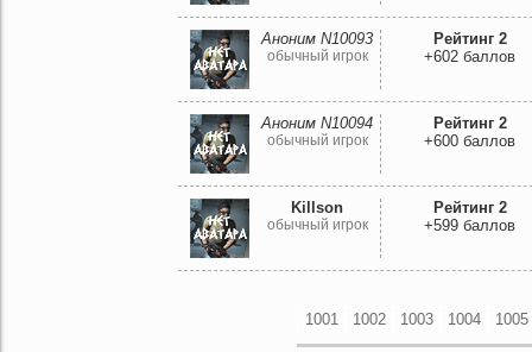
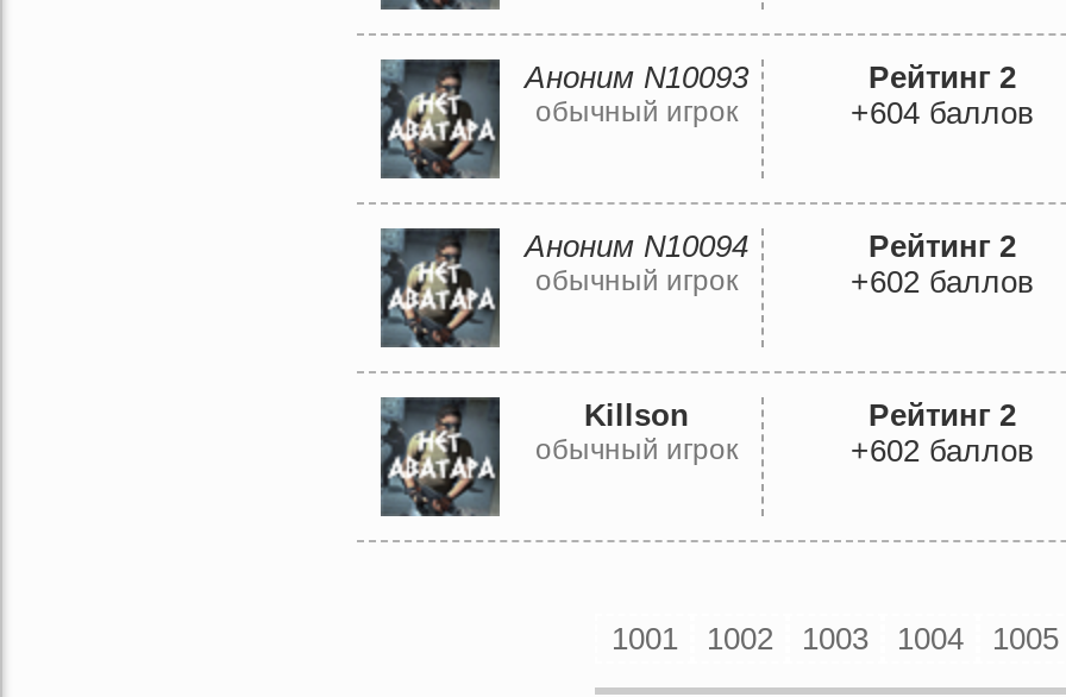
- +602 баллов
+ +604 баллов

- +600 баллов
+ +602 баллов

- +599 баллов
+ +602 баллов
